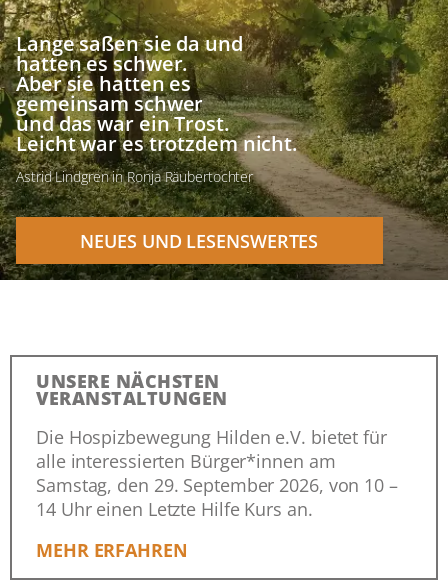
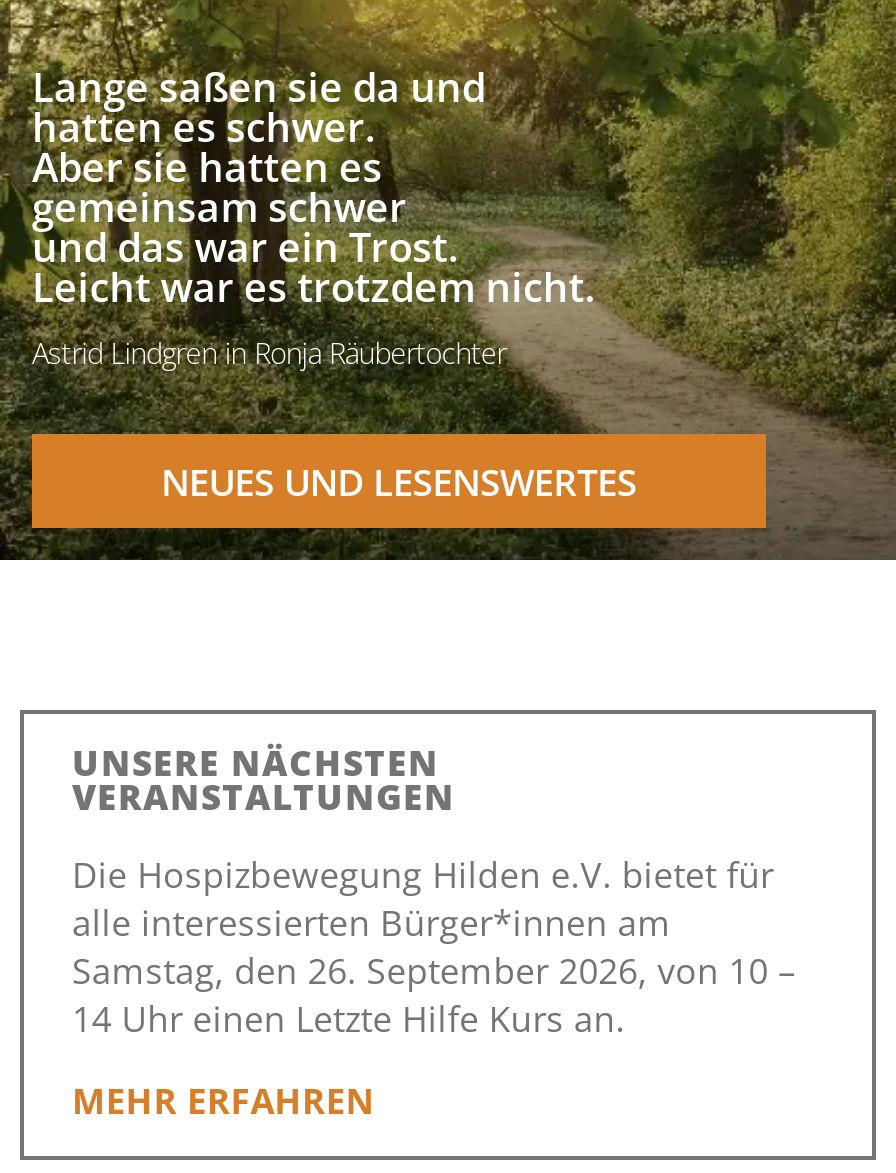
- Samstag, den 29. September 2026, von 10 –
+ Samstag, den 26. September 2026, von 10 –
